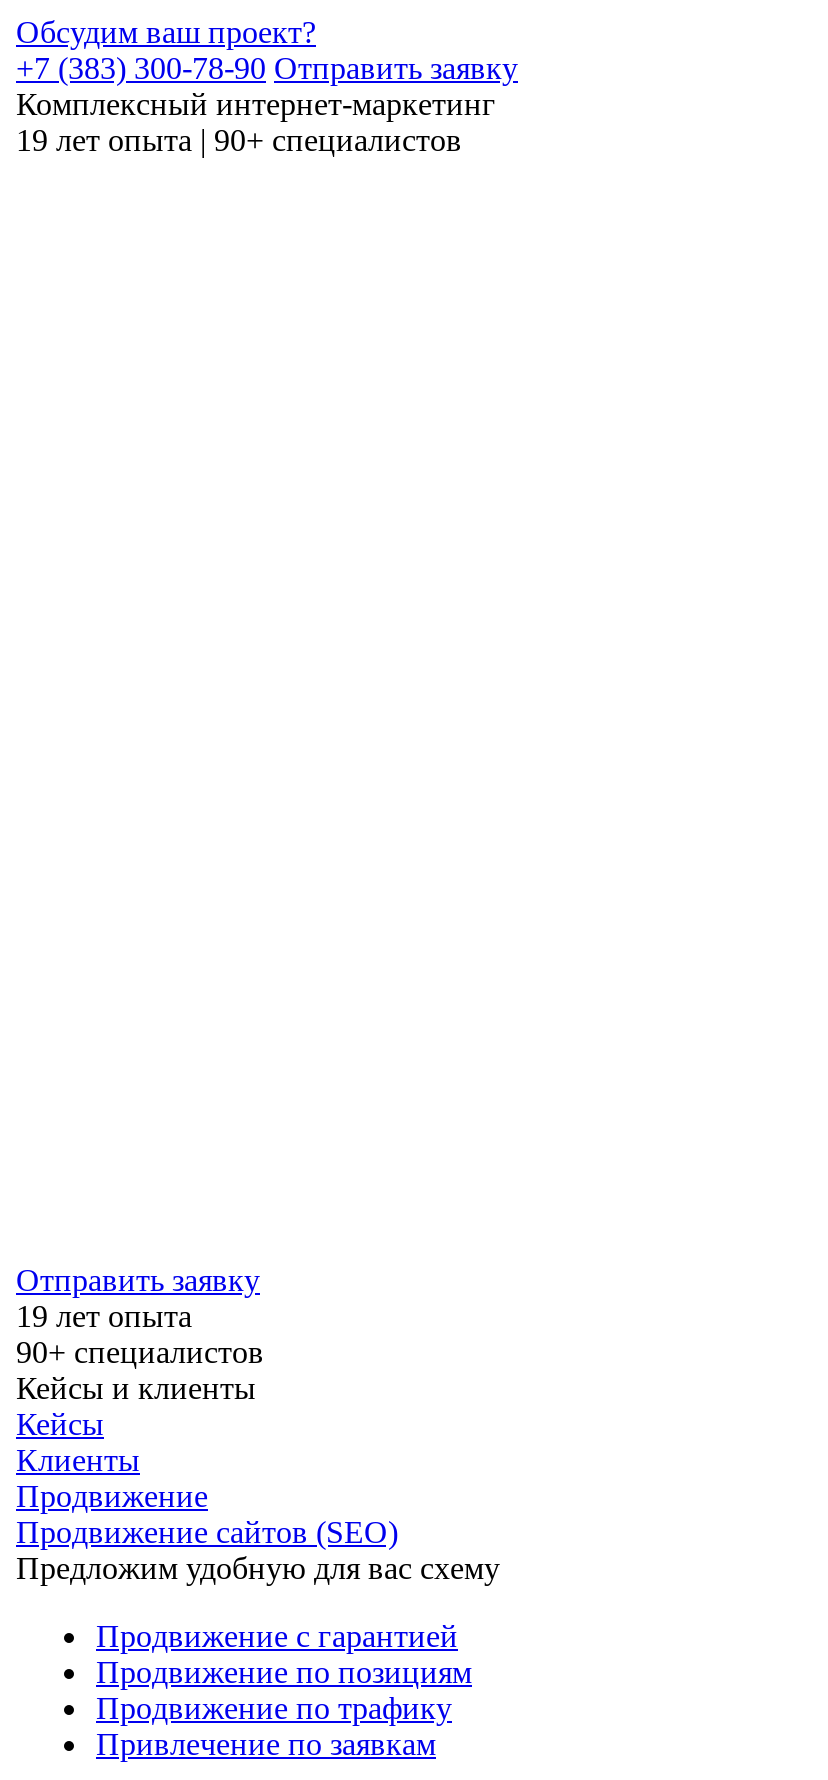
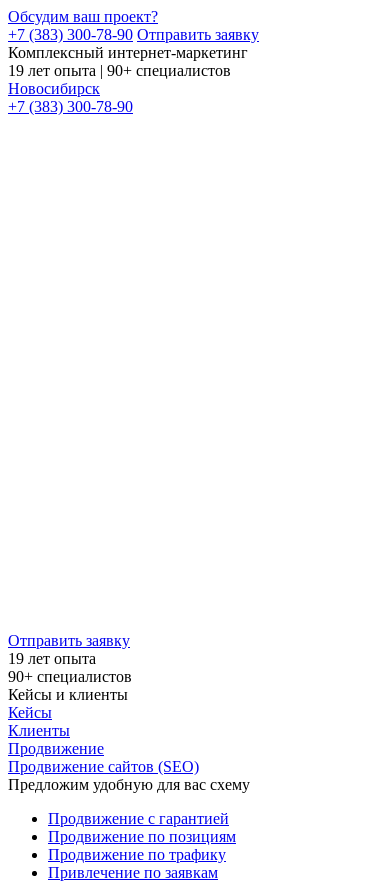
+ Новосибирск
+ +7 (383) 300-78-90
